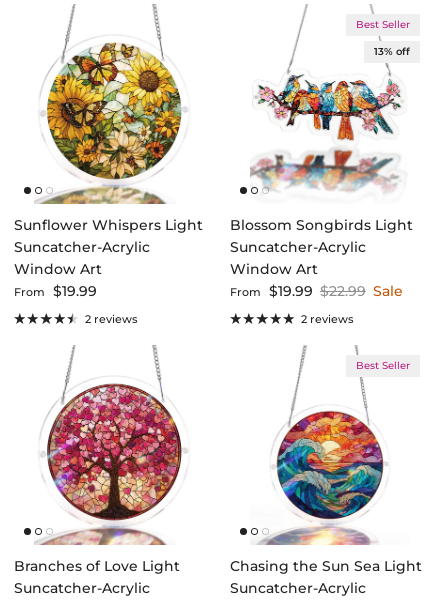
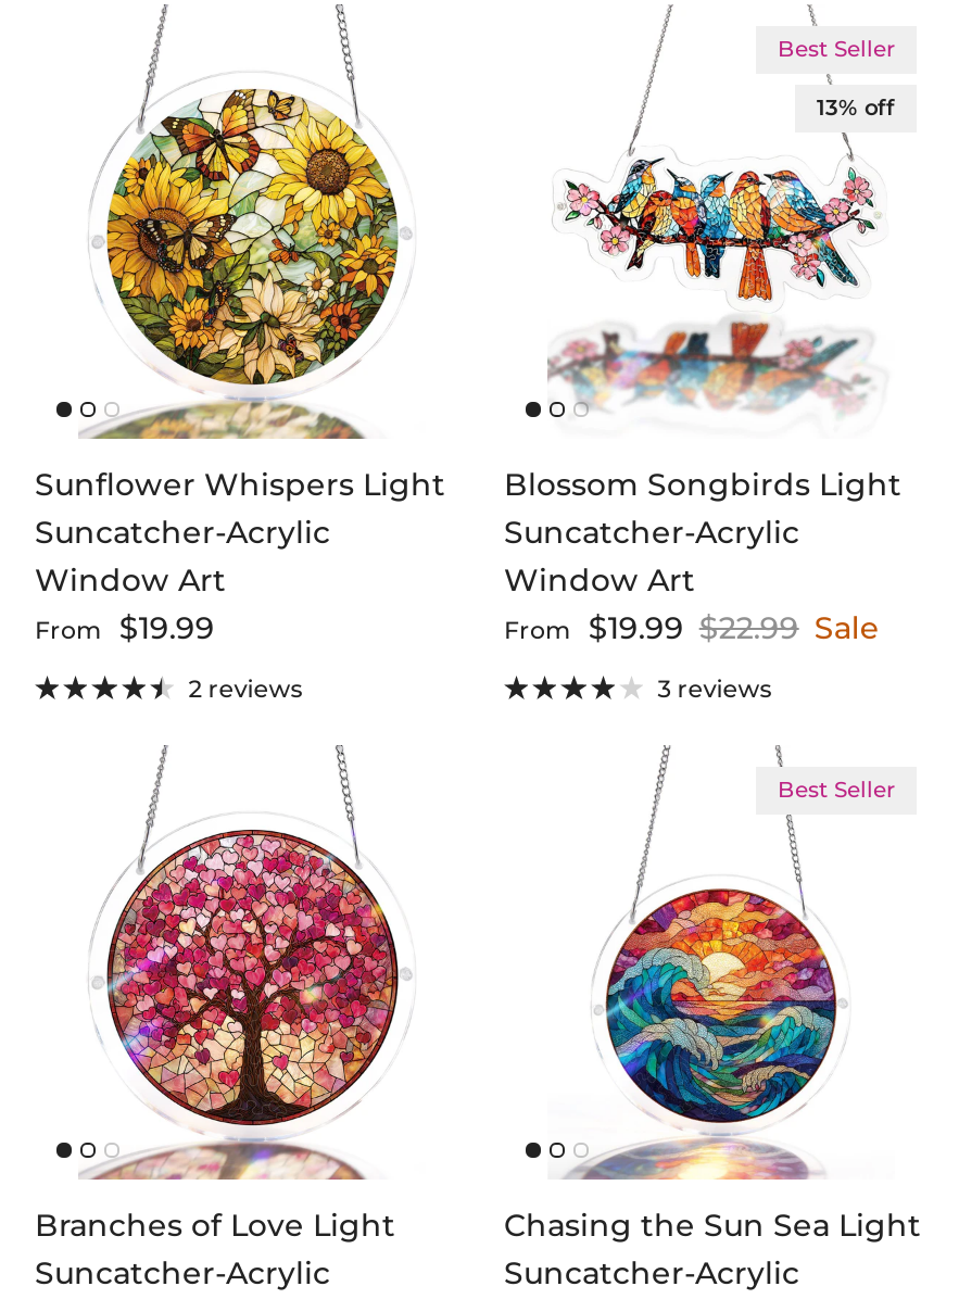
- 2 reviews
+ 3 reviews
